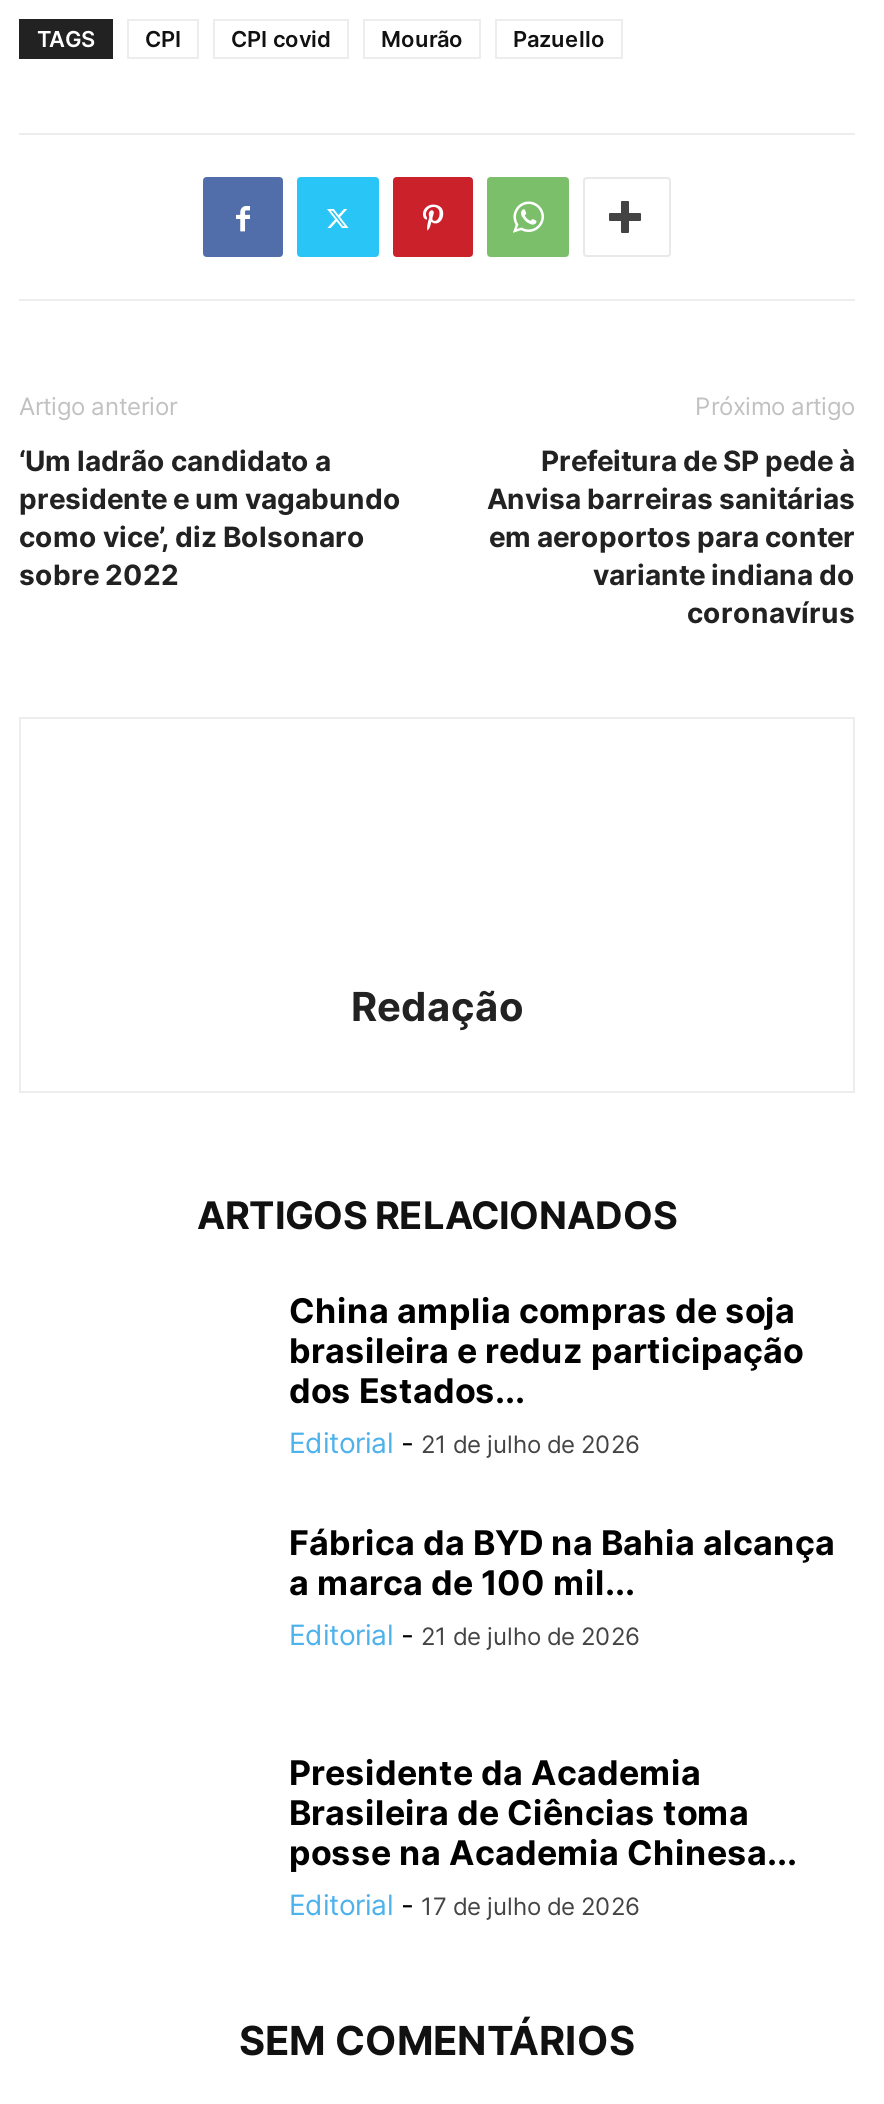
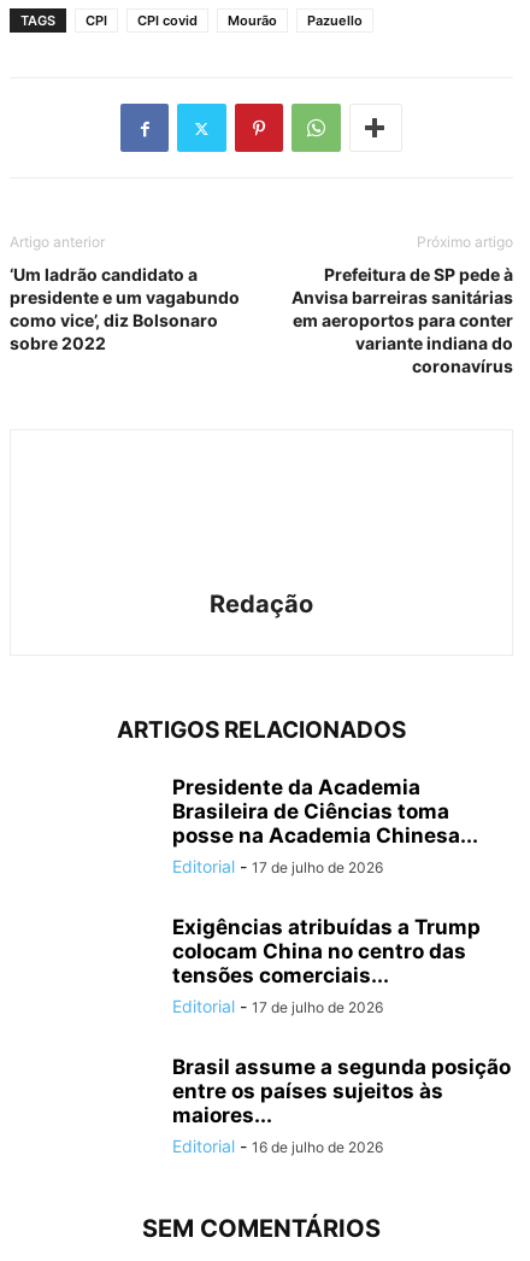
- China amplia compras de soja
- brasileira e reduz participação
- dos Estados...
- Editorial - 21 de julho de 2026
- Fábrica da BYD na Bahia alcança
- a marca de 100 mil...
- Editorial - 21 de julho de 2026

moved up: Presidente da Academia | Brasileira de Ciências toma | posse na Academia Chinesa... | Editorial - 17 de julho de 2026

+ Exigências atribuídas a Trump
+ colocam China no centro das
+ tensões comerciais...
+ Editorial - 17 de julho de 2026
+ Brasil assume a segunda posição
+ entre os países sujeitos às
+ maiores...
+ Editorial - 16 de julho de 2026
